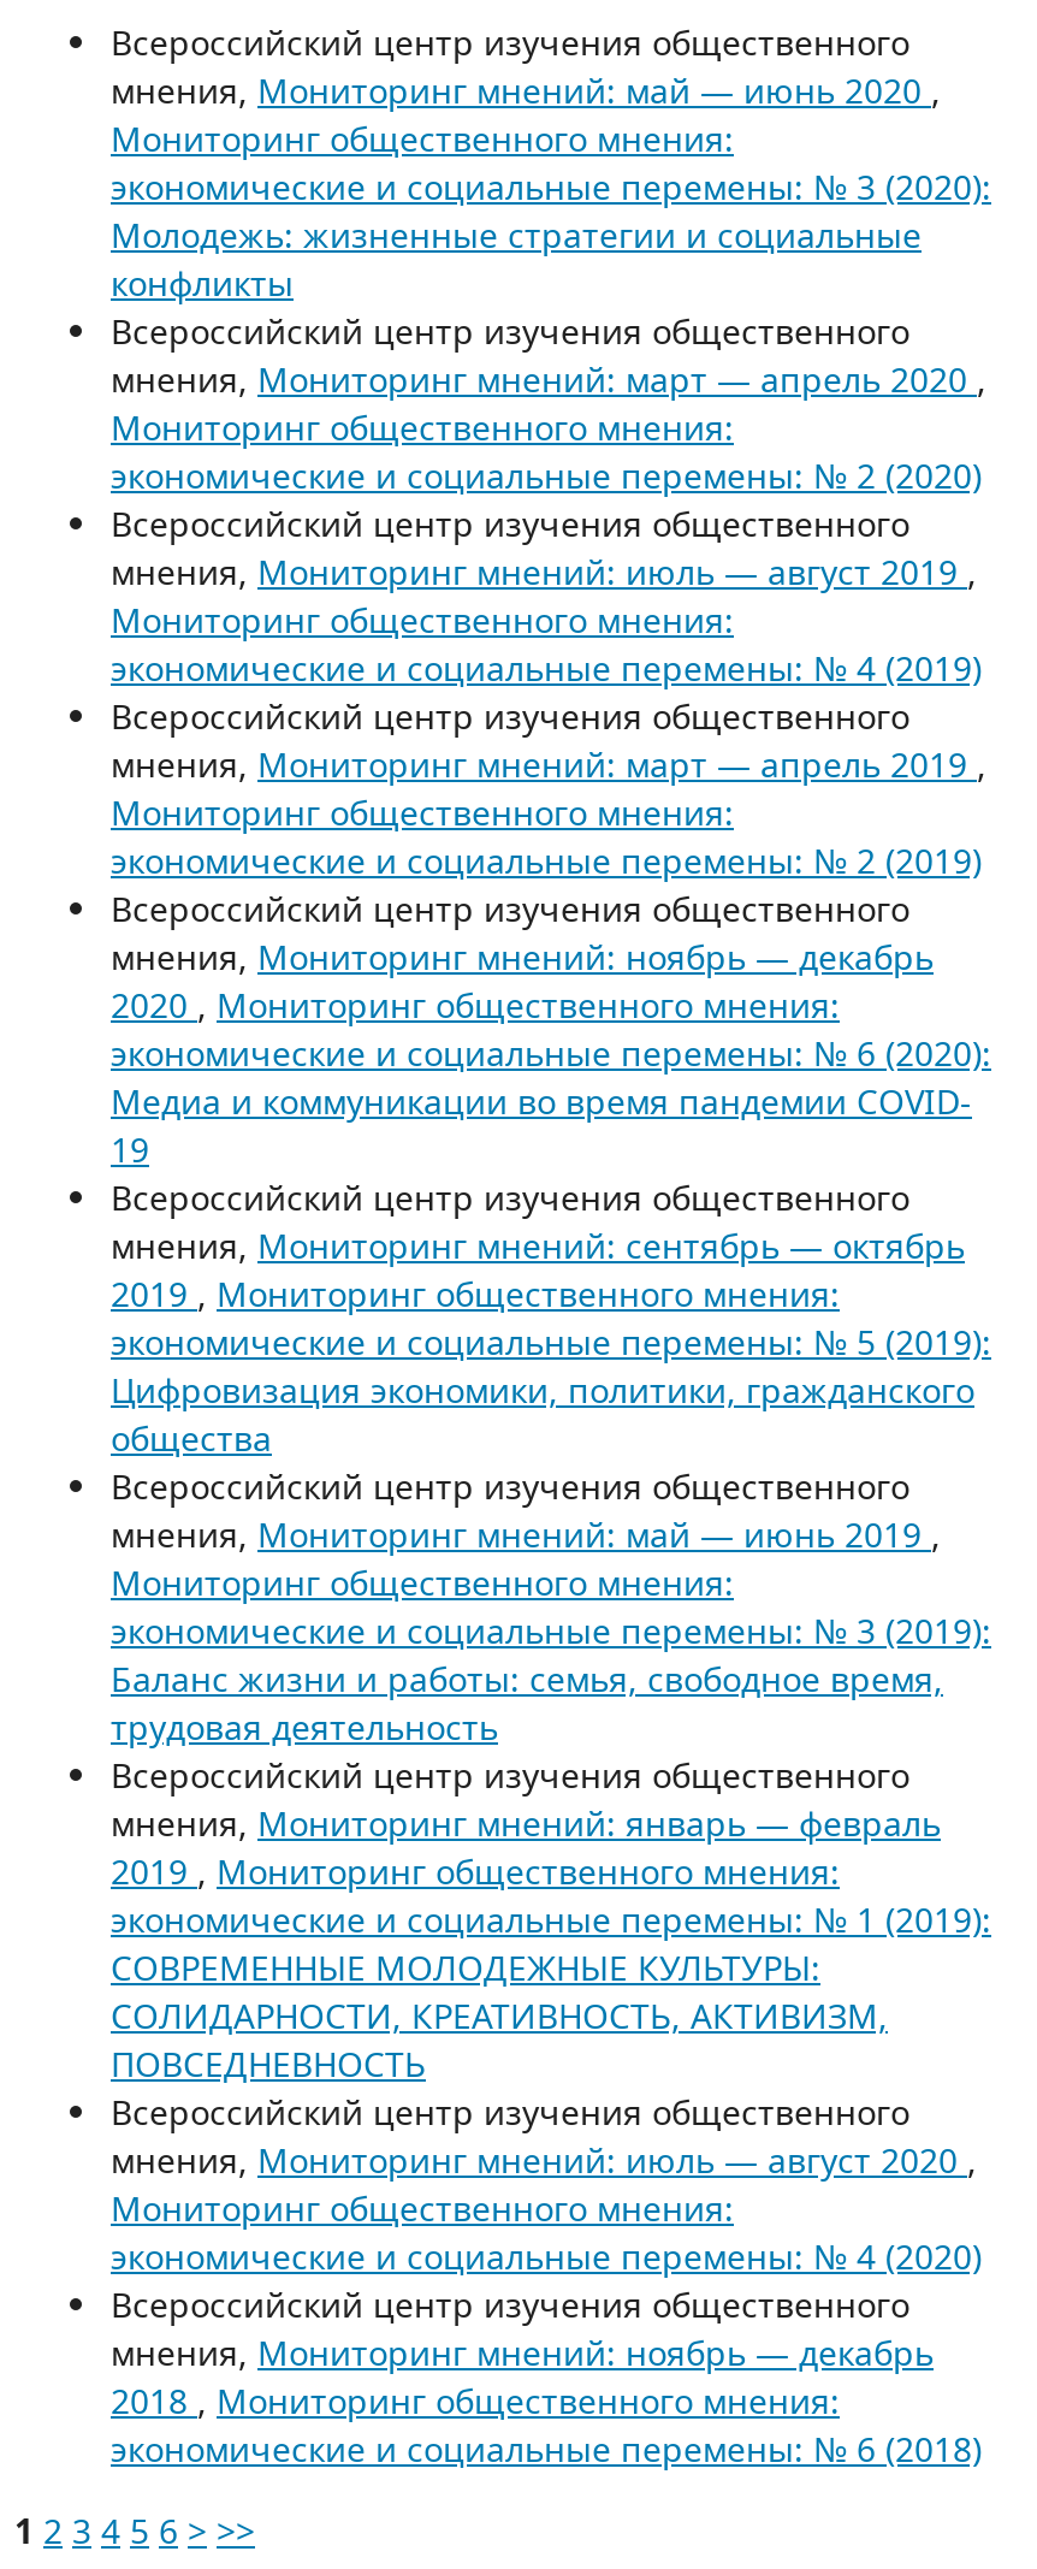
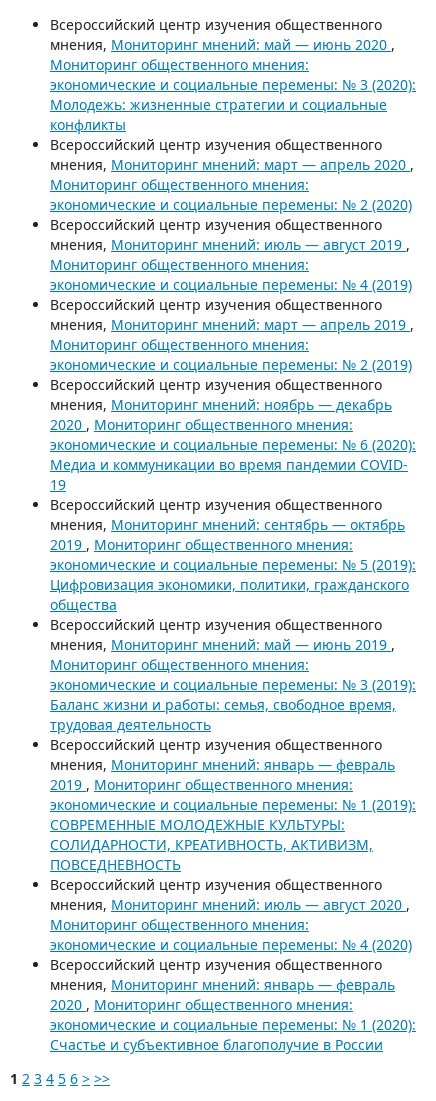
- мнения, Мониторинг мнений: ноябрь — декабрь
- 2018, Мониторинг общественного мнения:
- экономические и социальные перемены: № 6 (2018)
+ мнения, Мониторинг мнений: январь — февраль
+ 2020, Мониторинг общественного мнения:
+ экономические и социальные перемены: № 1 (2020):
+ Счастье и субъективное благополучие в России
